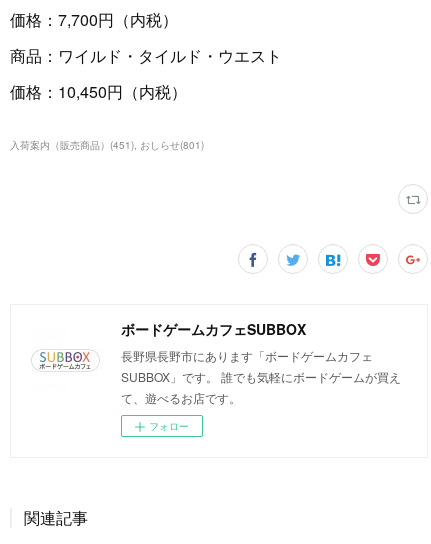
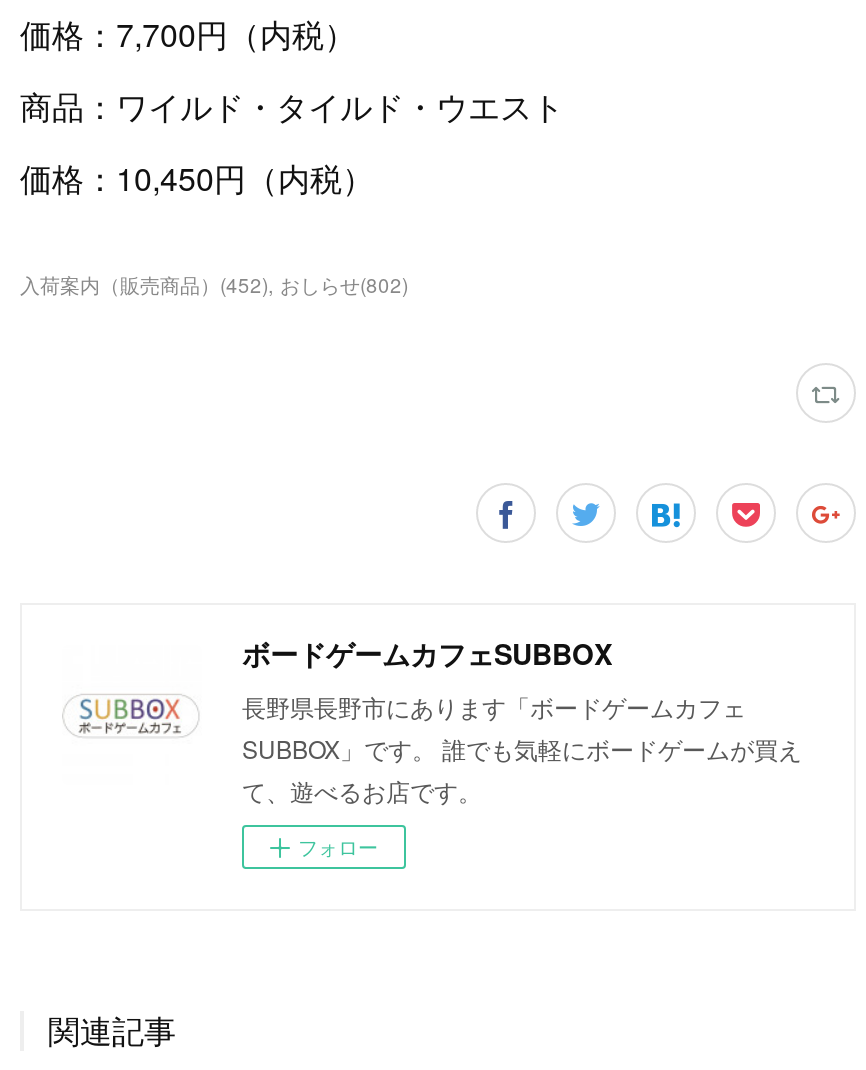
- 入荷案内（販売商品）(451) おしらせ(801)
+ 入荷案内（販売商品）(452) おしらせ(802)
